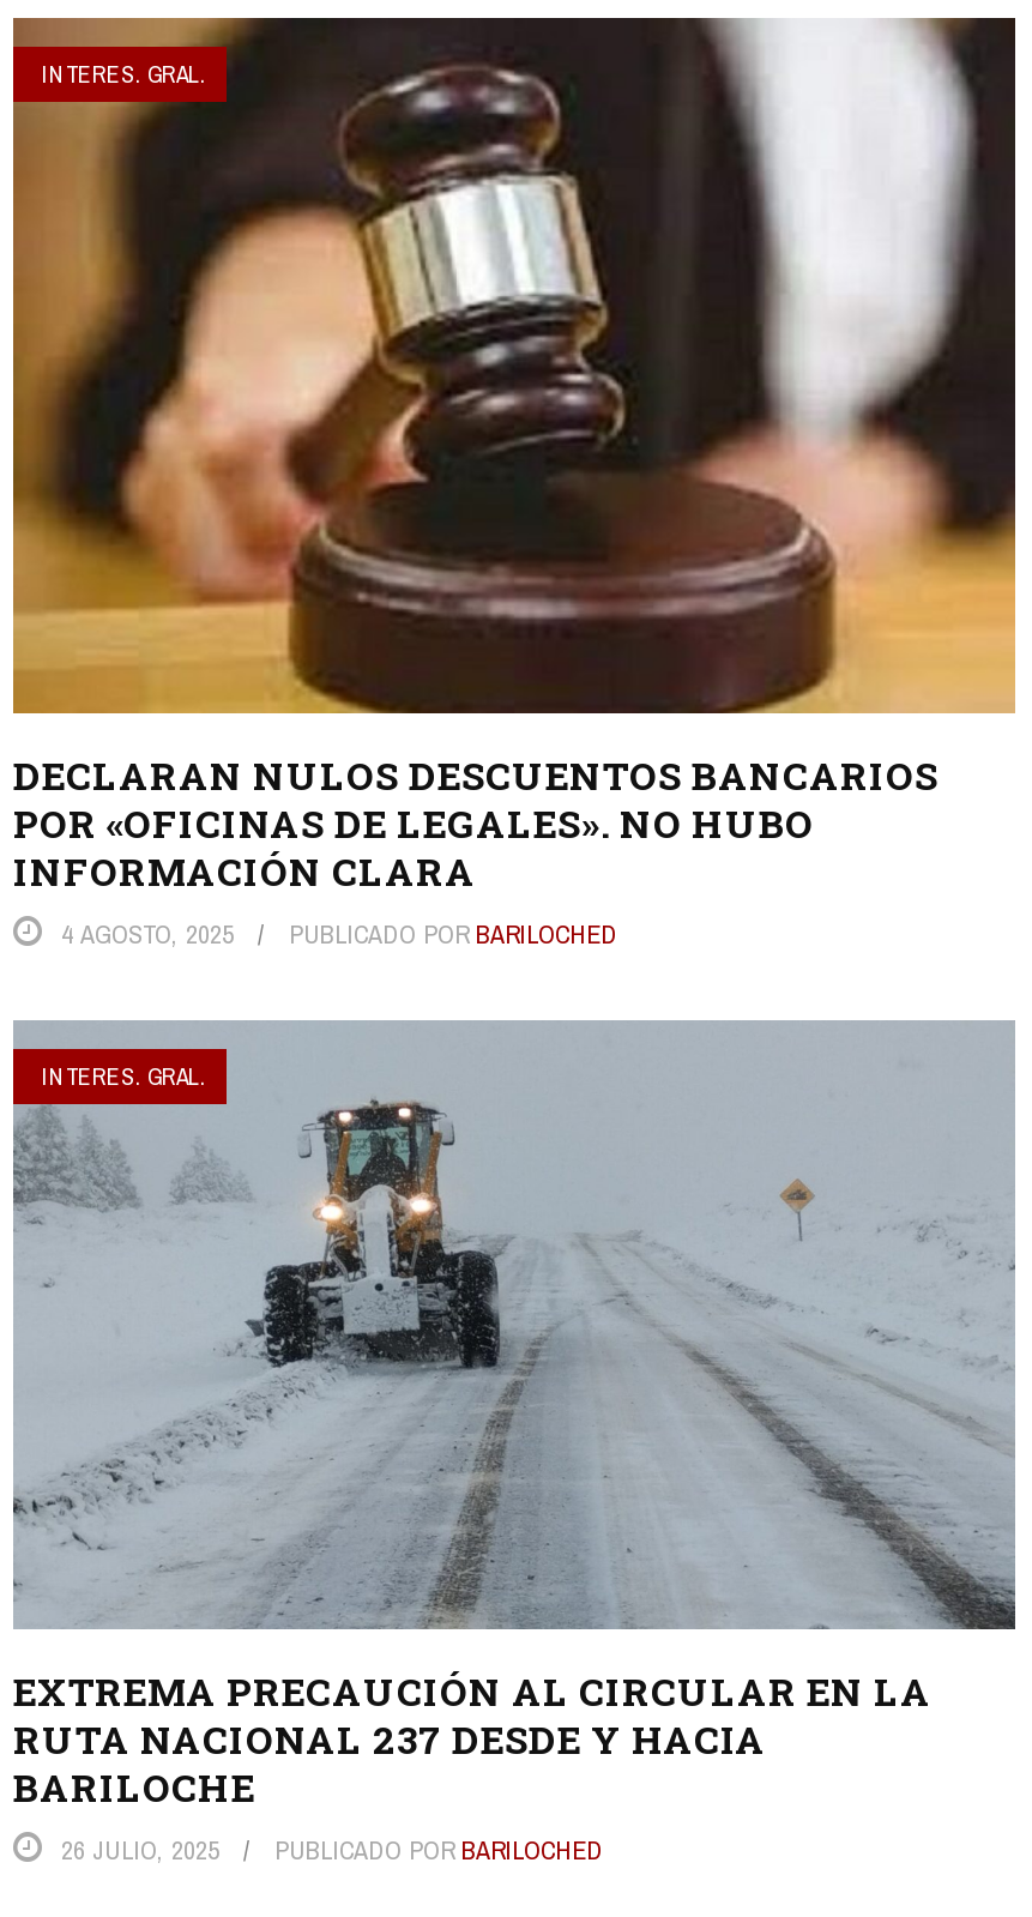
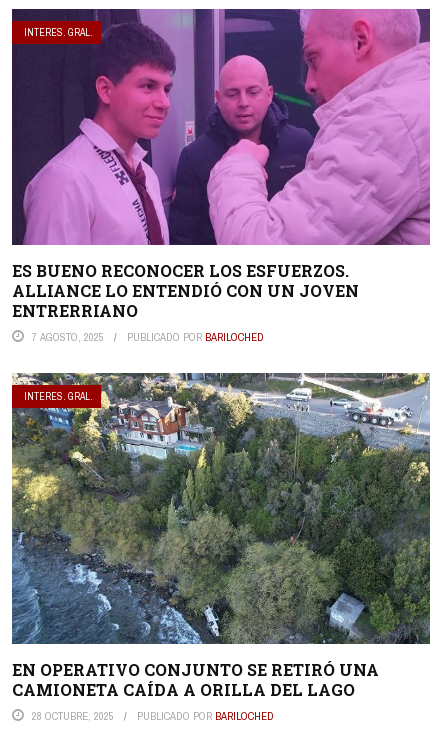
- [image]
- DECLARAN NULOS DESCUENTOS BANCARIOS
- POR «OFICINAS DE LEGALES». NO HUBO
- INFORMACIÓN CLARA
- 4 AGOSTO, 2025
+ [image]
+ ES BUENO RECONOCER LOS ESFUERZOS.
+ ALLIANCE LO ENTENDIÓ CON UN JOVEN
+ ENTRERRIANO
+ 7 AGOSTO, 2025

- [image]
- EXTREMA PRECAUCIÓN AL CIRCULAR EN LA
- RUTA NACIONAL 237 DESDE Y HACIA
- BARILOCHE
- 26 JULIO, 2025
+ [image]
+ EN OPERATIVO CONJUNTO SE RETIRÓ UNA
+ CAMIONETA CAÍDA A ORILLA DEL LAGO
+ 28 OCTUBRE, 2025
